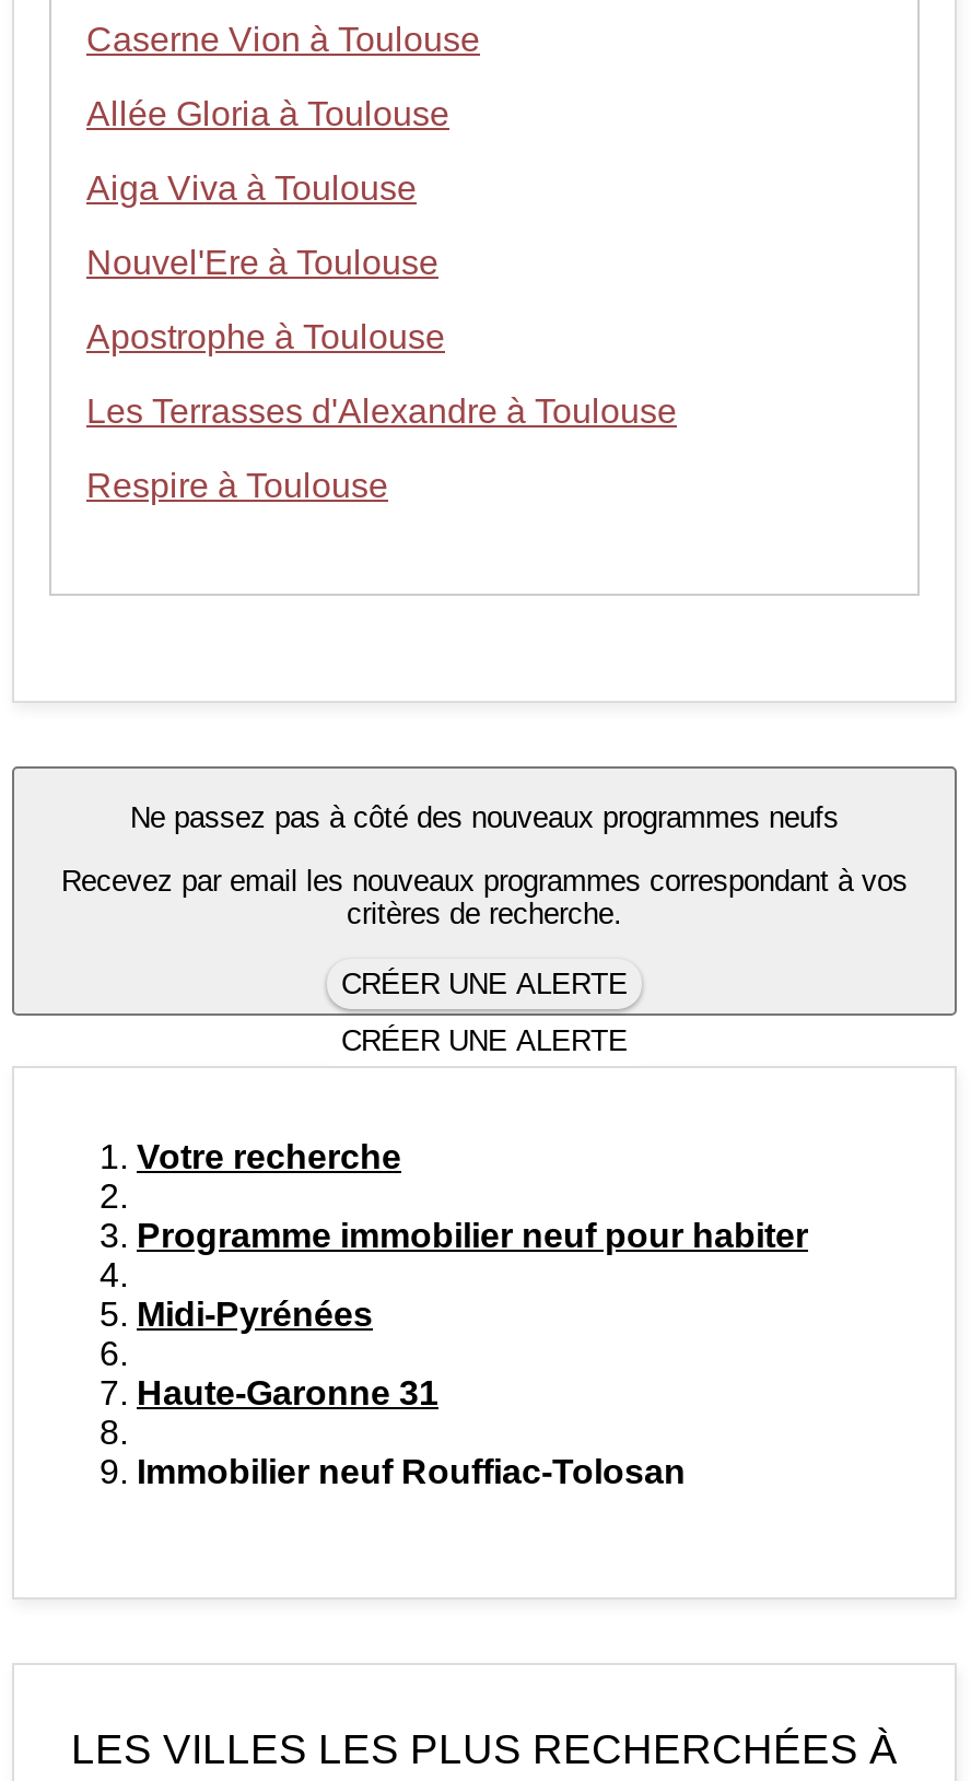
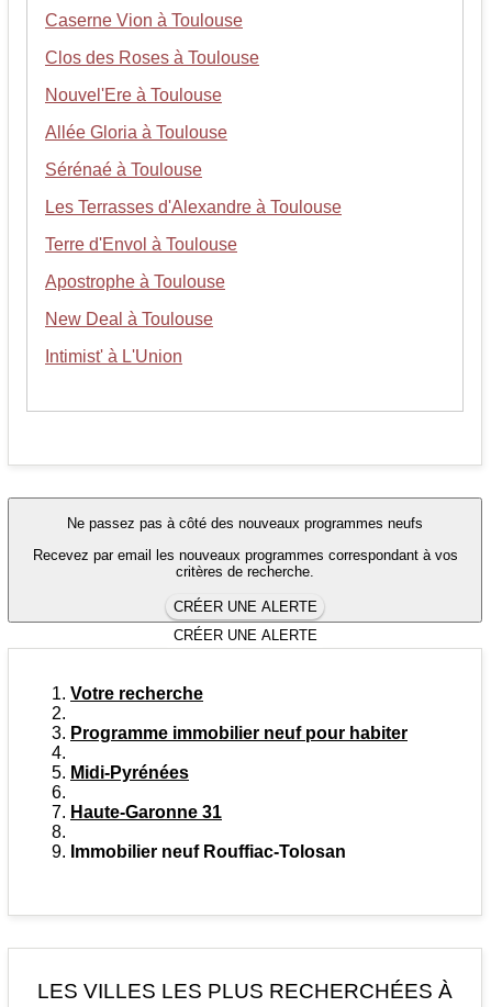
moved down: Allée Gloria à Toulouse

- Aiga Viva à Toulouse
+ Clos des Roses à Toulouse

moved up: Nouvel'Ere à Toulouse

+ Sérénaé à Toulouse

moved down: Apostrophe à Toulouse

- Respire à Toulouse
+ Terre d'Envol à Toulouse
+ New Deal à Toulouse
+ Intimist' à L'Union
